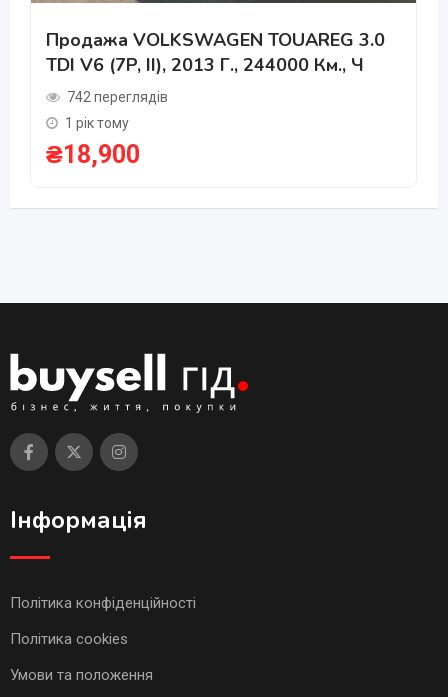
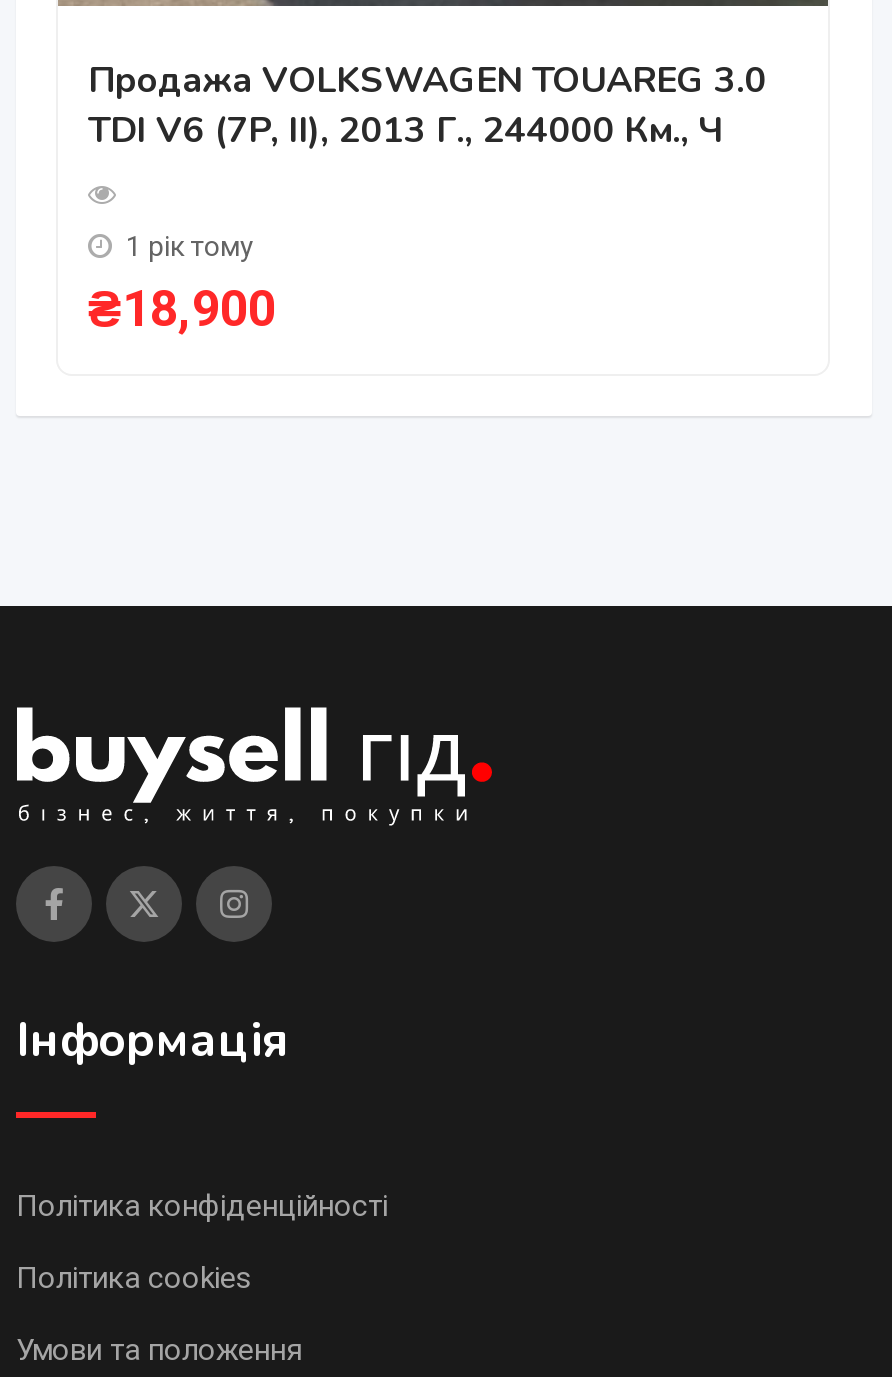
- 742 переглядів
